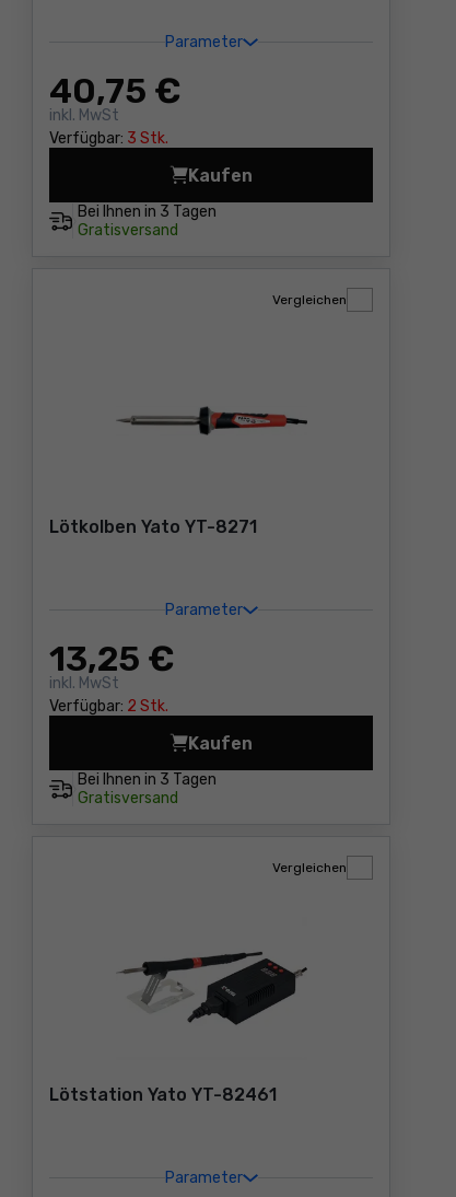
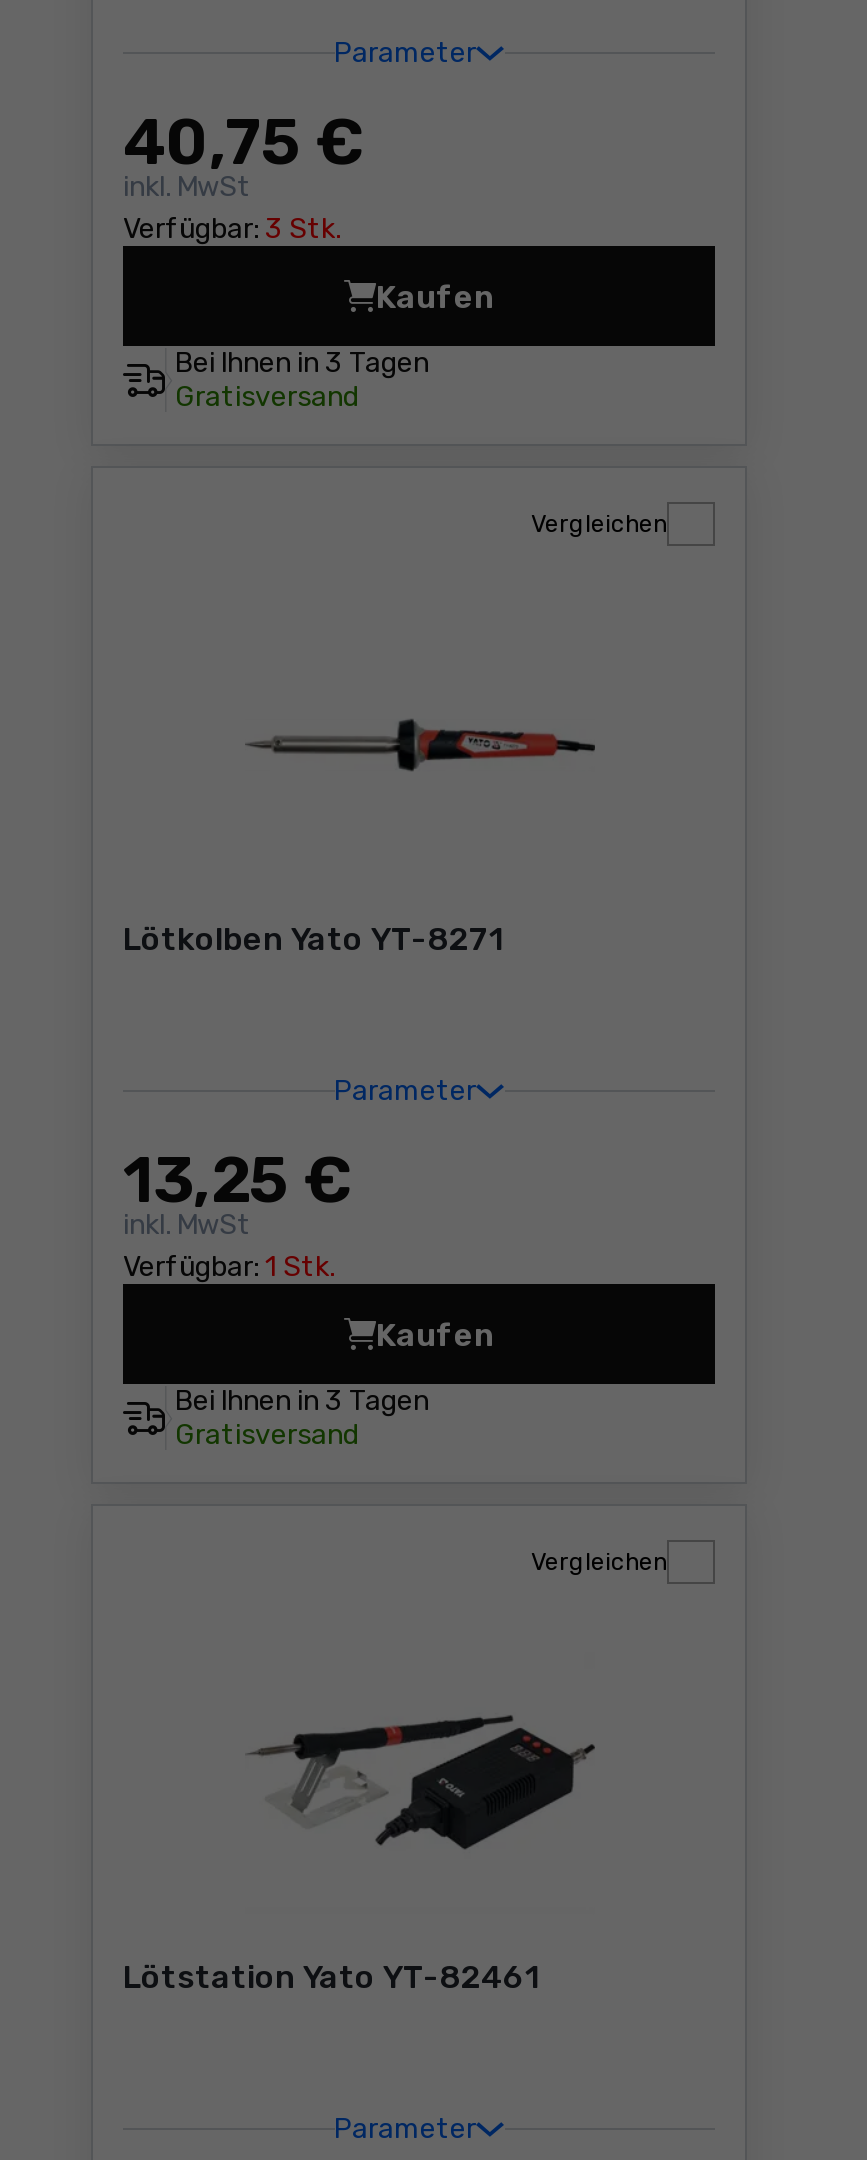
- Verfügbar: 2 Stk.
+ Verfügbar: 1 Stk.
